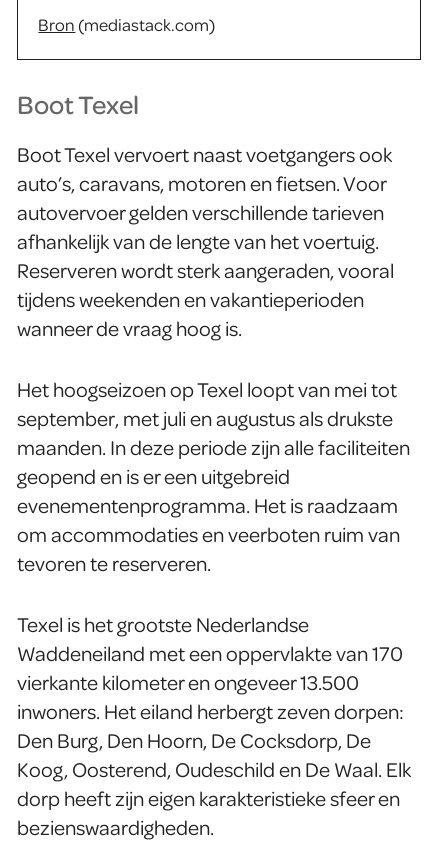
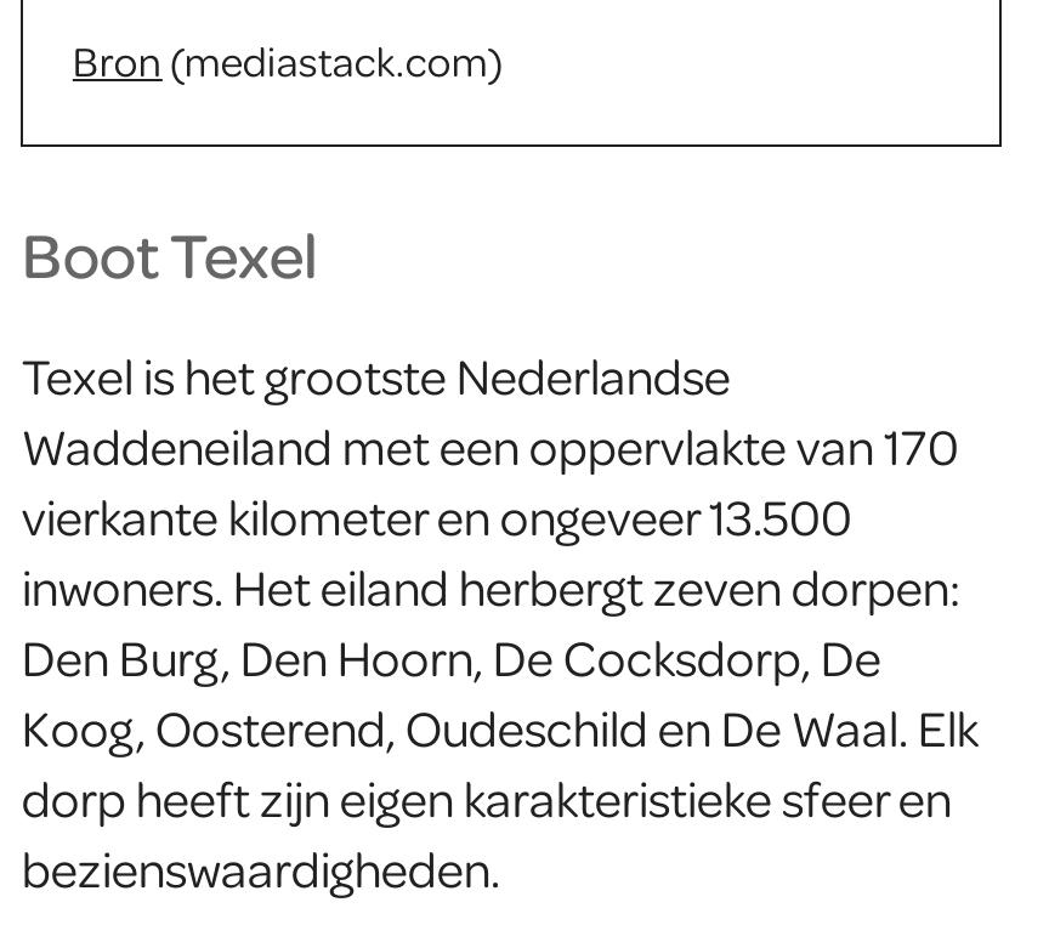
- Boot Texel vervoert naast voetgangers ook
- auto’s, caravans, motoren en fietsen. Voor
- autovervoer gelden verschillende tarieven
- afhankelijk van de lengte van het voertuig.
- Reserveren wordt sterk aangeraden, vooral
- tijdens weekenden en vakantieperioden
- wanneer de vraag hoog is.
- Het hoogseizoen op Texel loopt van mei tot
- september, met juli en augustus als drukste
- maanden. In deze periode zijn alle faciliteiten
- geopend en is er een uitgebreid
- evenementenprogramma. Het is raadzaam
- om accommodaties en veerboten ruim van
- tevoren te reserveren.
